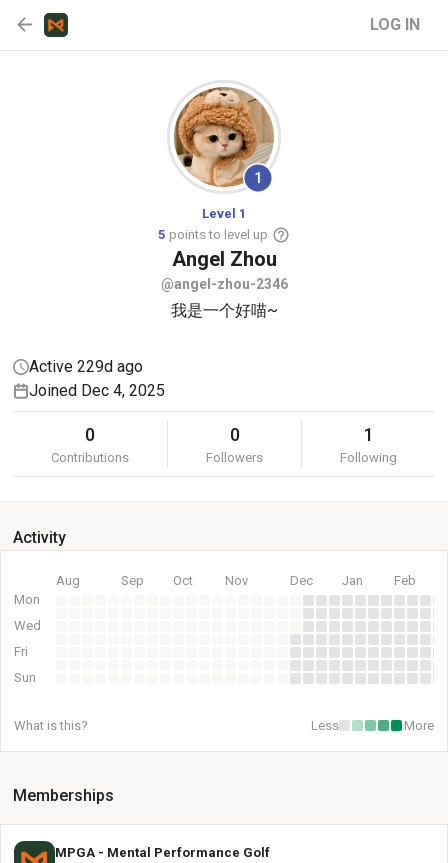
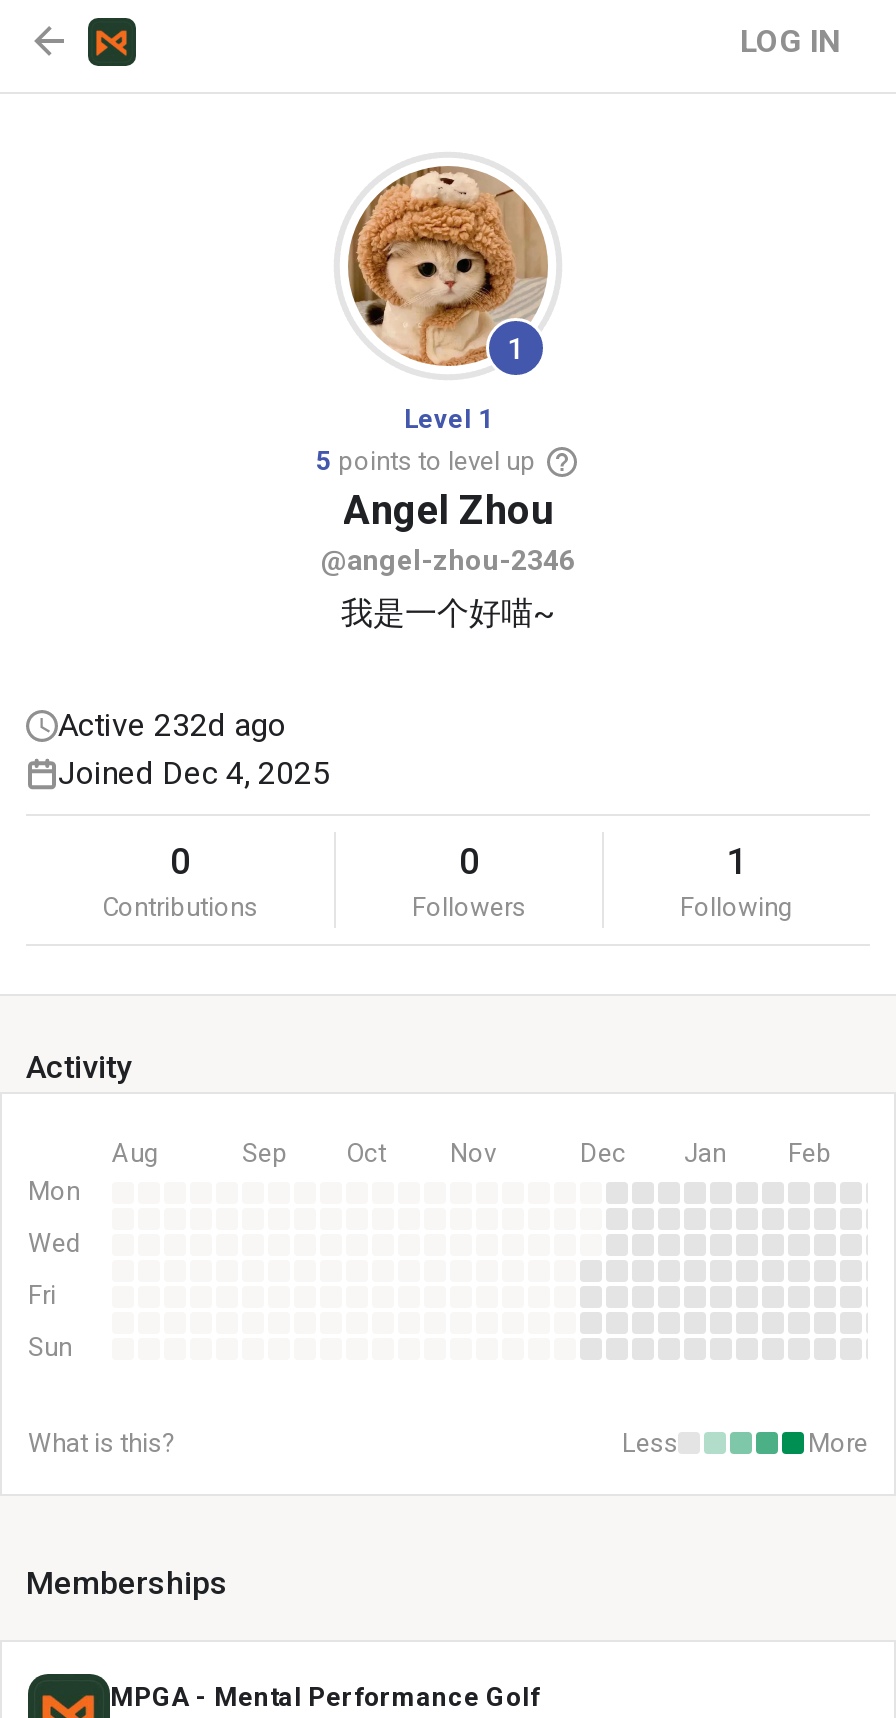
- Active 229d ago
+ Active 232d ago
